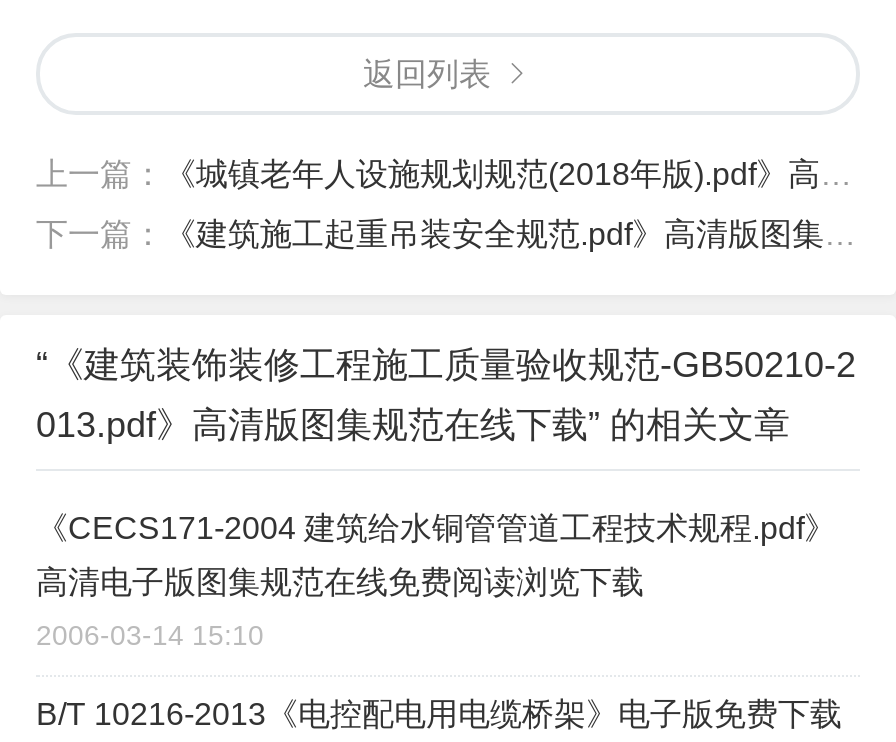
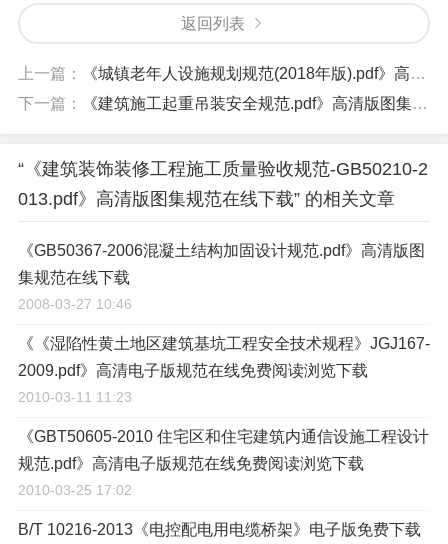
- 《CECS171-2004 建筑给水铜管管道工程技术规程.pdf》
- 高清电子版图集规范在线免费阅读浏览下载
- 2006-03-14 15:10
+ 《GB50367-2006混凝土结构加固设计规范.pdf》高清版图
+ 集规范在线下载
+ 2008-03-27 10:46
+ 《《湿陷性黄土地区建筑基坑工程安全技术规程》JGJ167-
+ 2009.pdf》高清电子版规范在线免费阅读浏览下载
+ 2010-03-11 11:23
+ 《GBT50605-2010 住宅区和住宅建筑内通信设施工程设计
+ 规范.pdf》高清电子版规范在线免费阅读浏览下载
+ 2010-03-25 17:02
